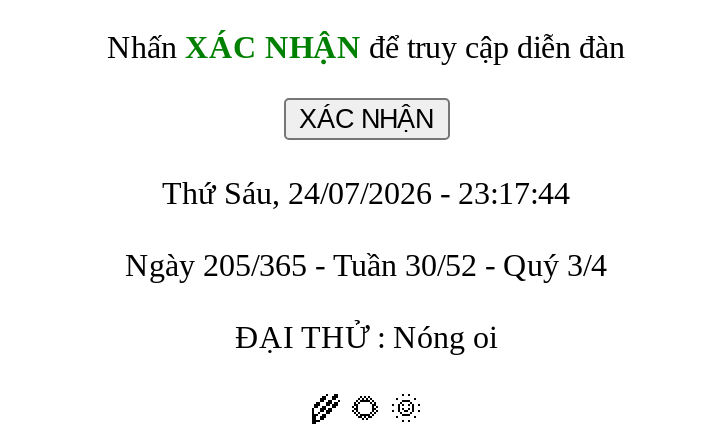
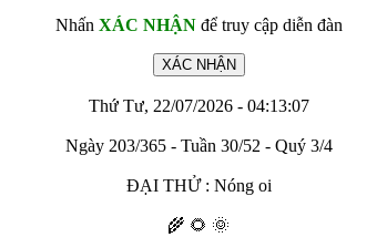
- Thứ Sáu, 24/07/2026 - 23:17:44
+ Thứ Tư, 22/07/2026 - 04:13:07

- Ngày 205/365 - Tuần 30/52 - Quý 3/4
+ Ngày 203/365 - Tuần 30/52 - Quý 3/4
